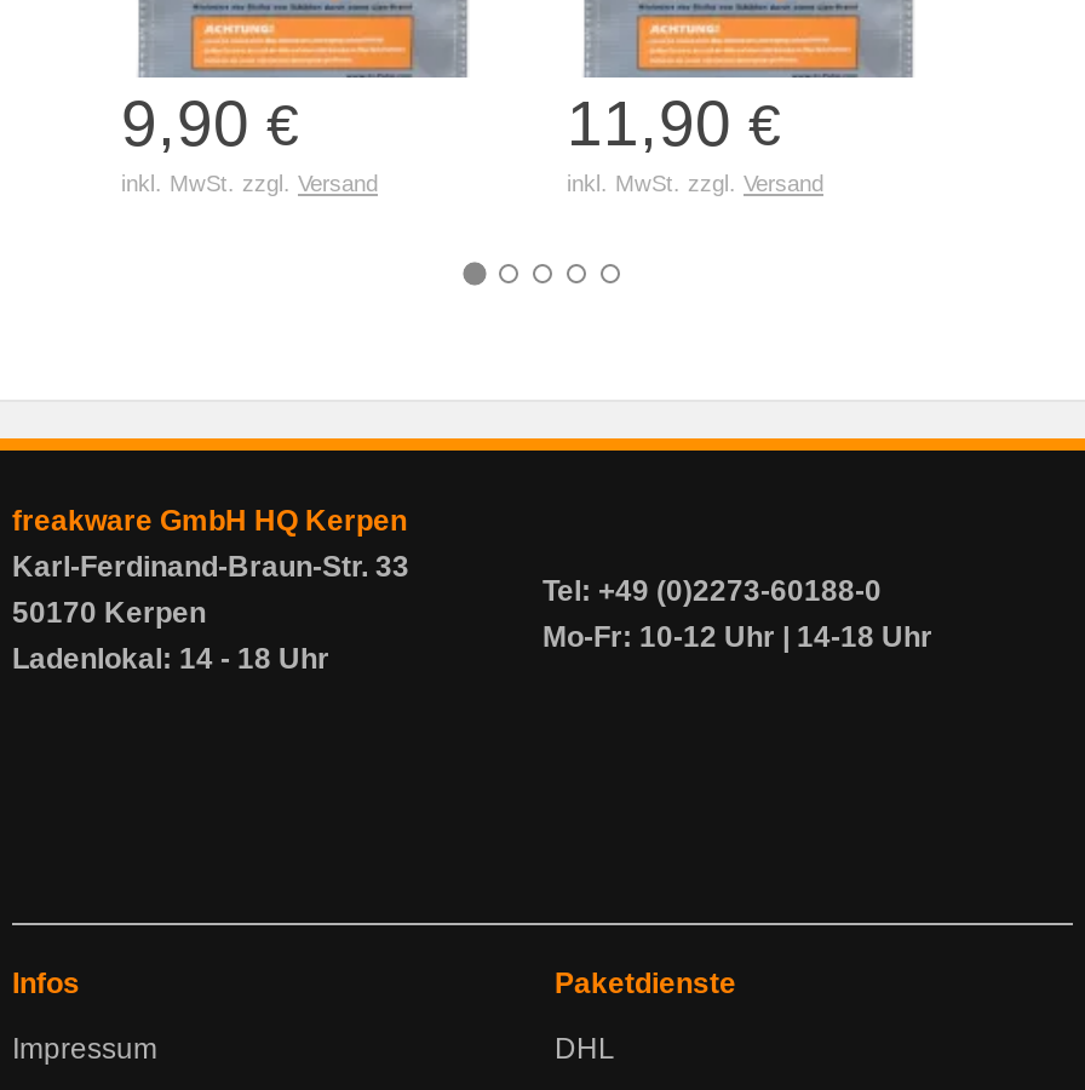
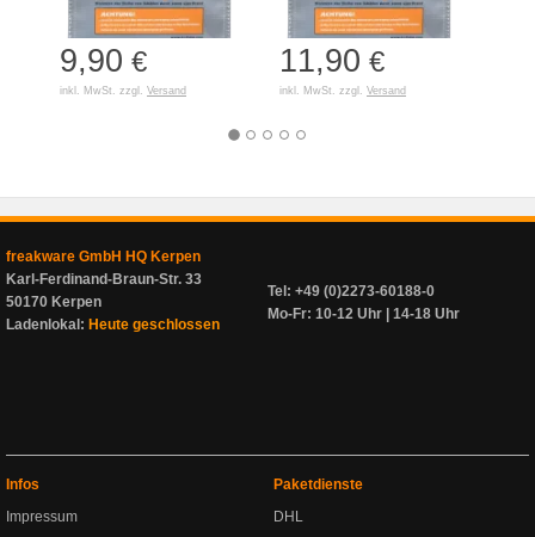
- Ladenlokal: 14 - 18 Uhr
+ Ladenlokal: Heute geschlossen
